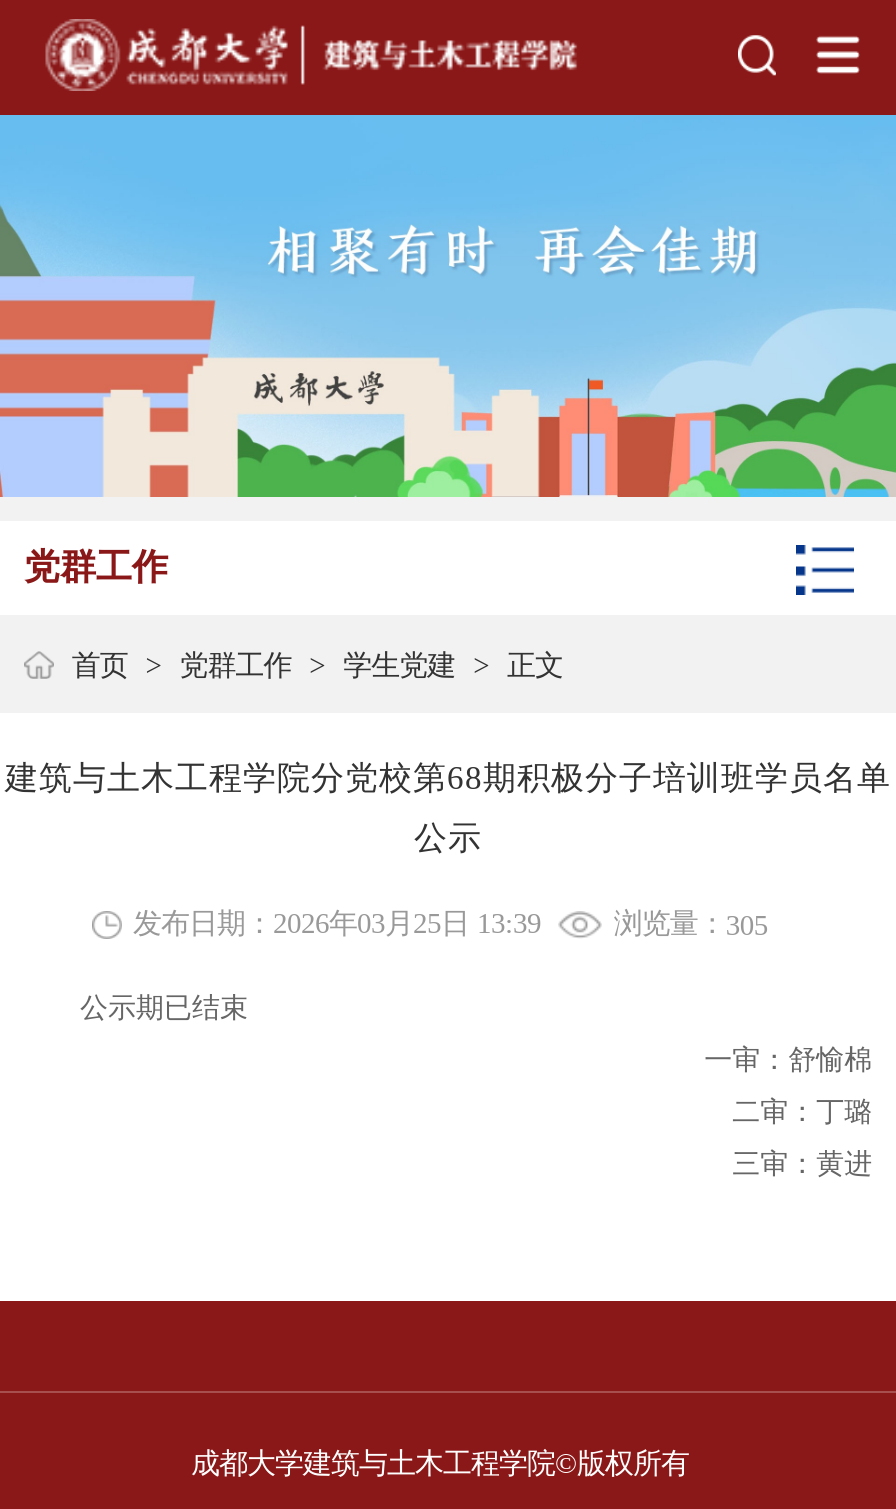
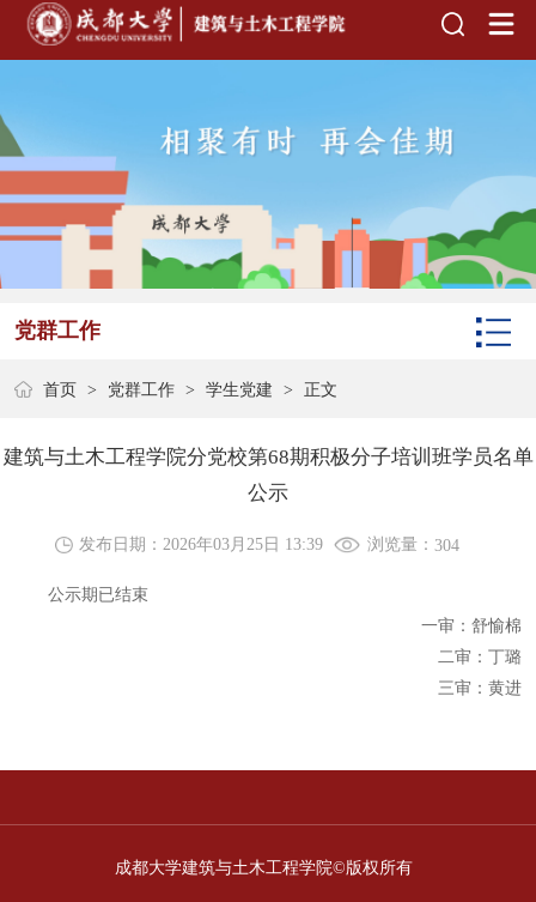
- 浏览量：305
+ 浏览量：304
